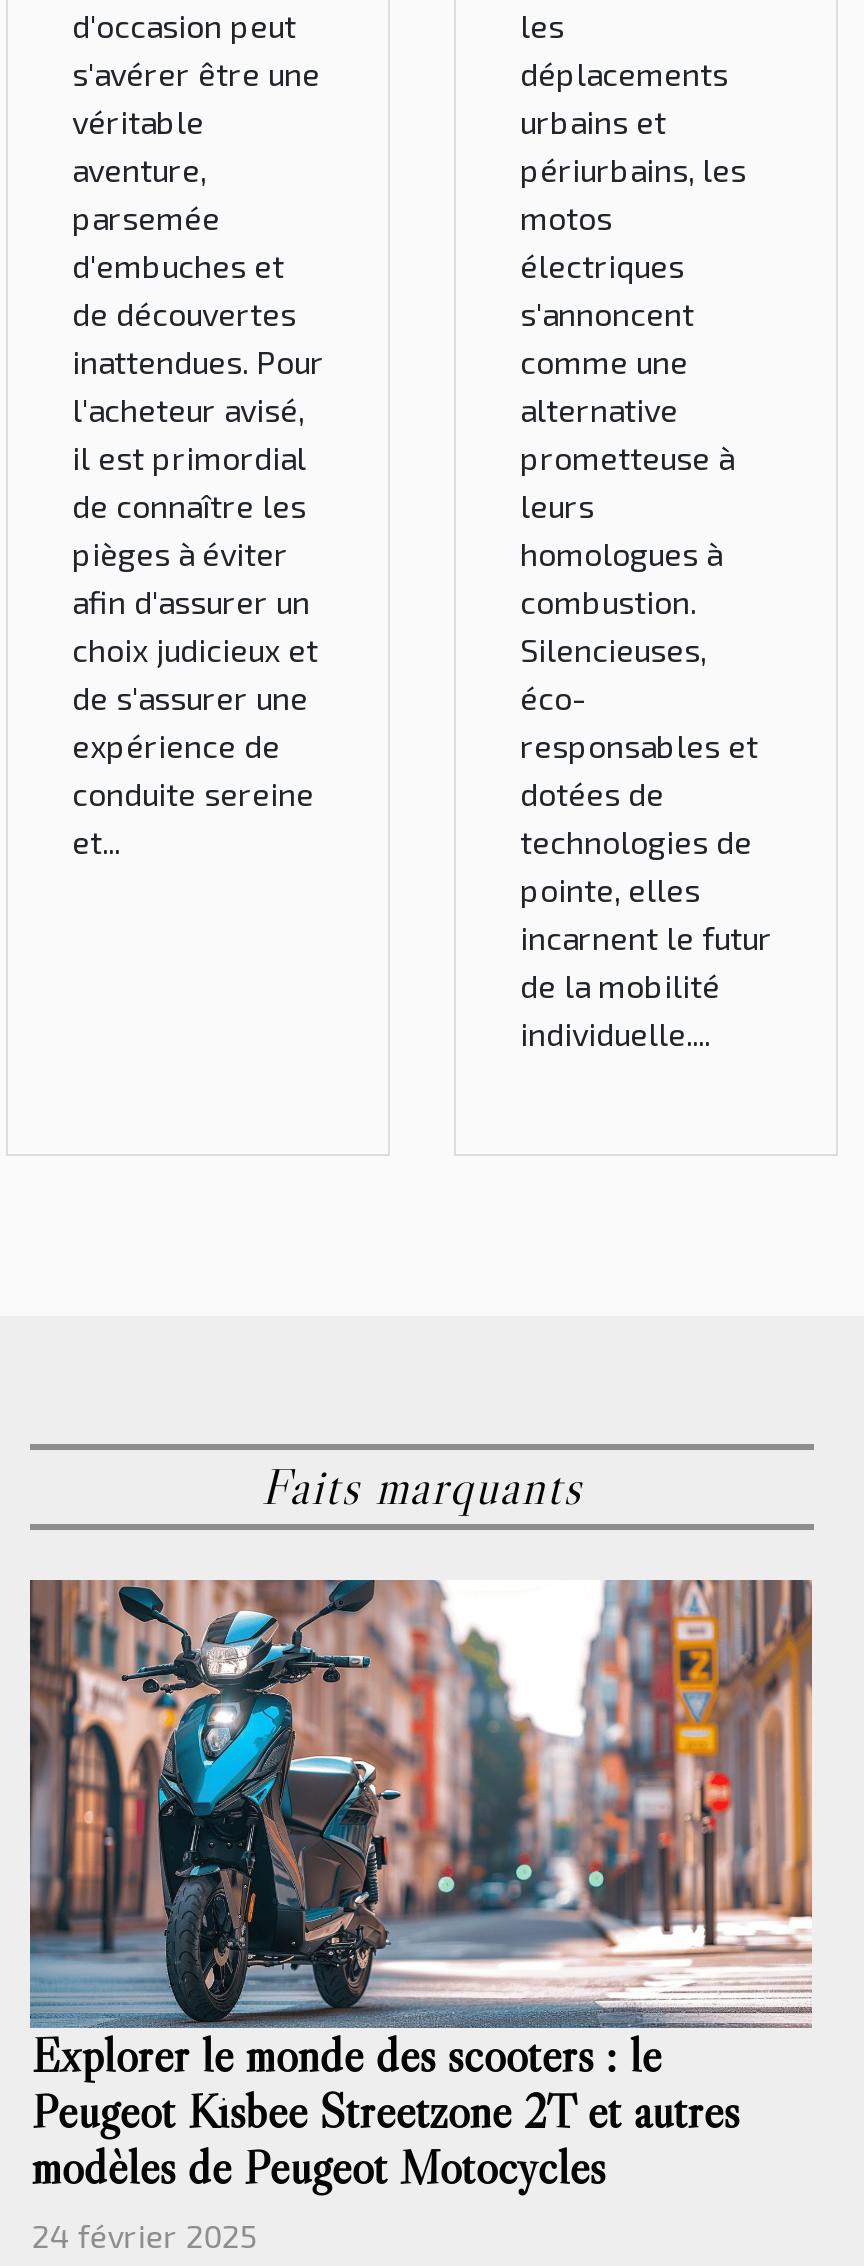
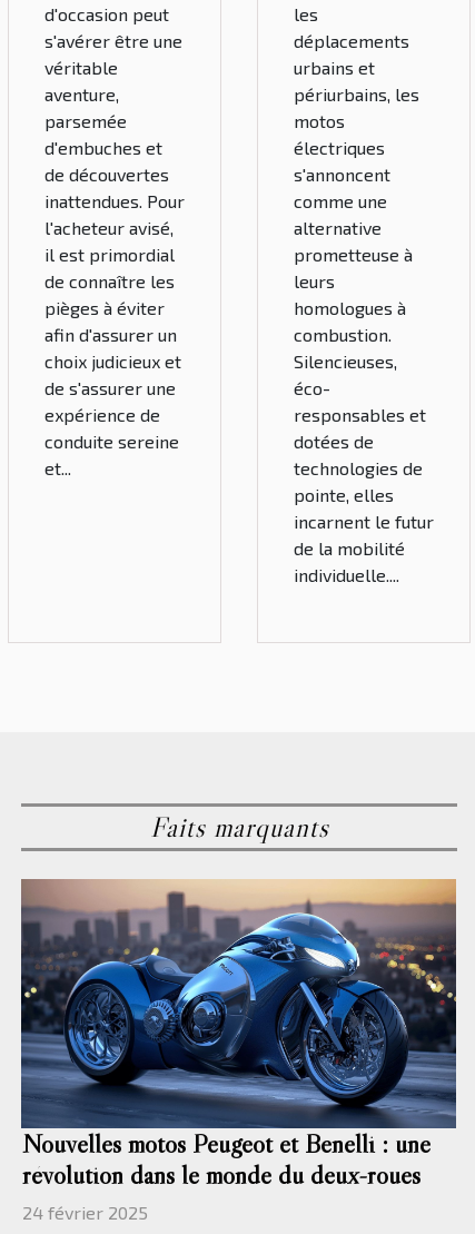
- [image]
- Explorer le monde des scooters : le
- Peugeot Kisbee Streetzone 2T et autres
- modèles de Peugeot Motocycles
+ [image]
+ Nouvelles motos Peugeot et Benelli : une
+ révolution dans le monde du deux-roues
